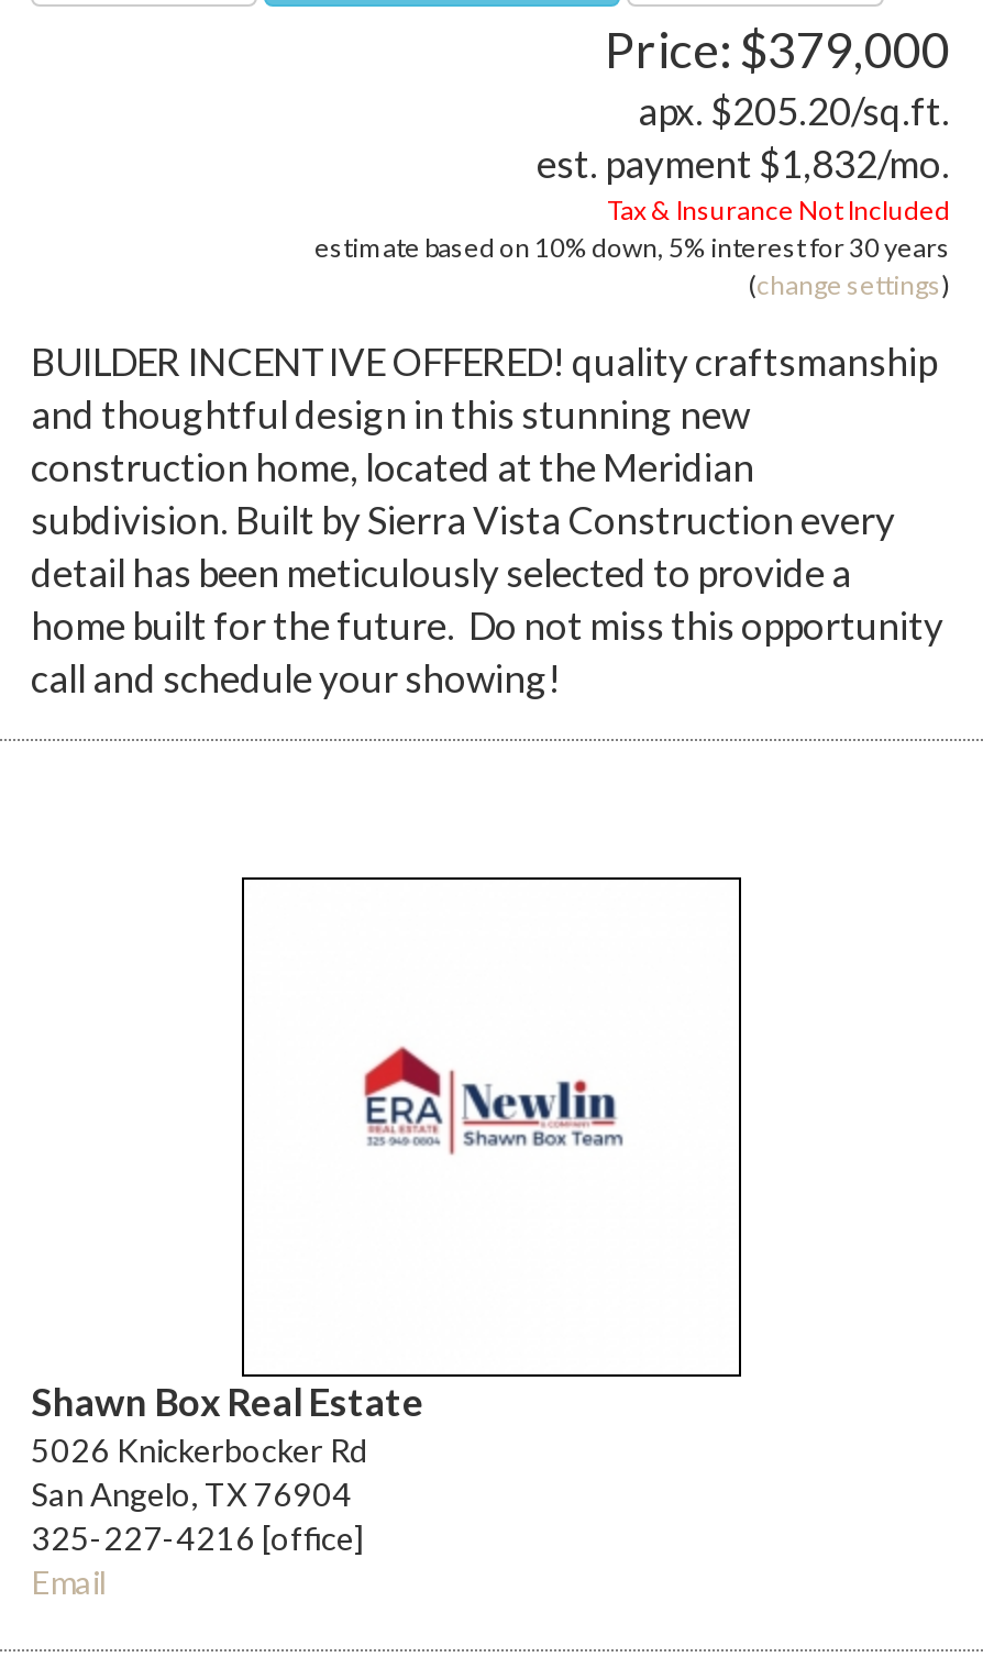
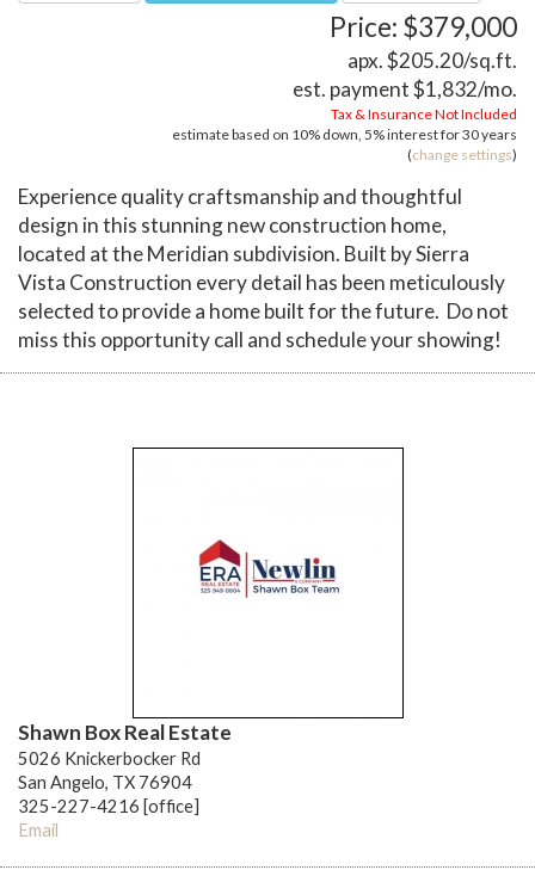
- BUILDER INCENTIVE OFFERED! quality craftsmanship
- and thoughtful design in this stunning new
- construction home, located at the Meridian
- subdivision. Built by Sierra Vista Construction every
- detail has been meticulously selected to provide a
- home built for the future. Do not miss this opportunity
- call and schedule your showing!
+ Experience quality craftsmanship and thoughtful
+ design in this stunning new construction home,
+ located at the Meridian subdivision. Built by Sierra
+ Vista Construction every detail has been meticulously
+ selected to provide a home built for the future. Do not
+ miss this opportunity call and schedule your showing!
